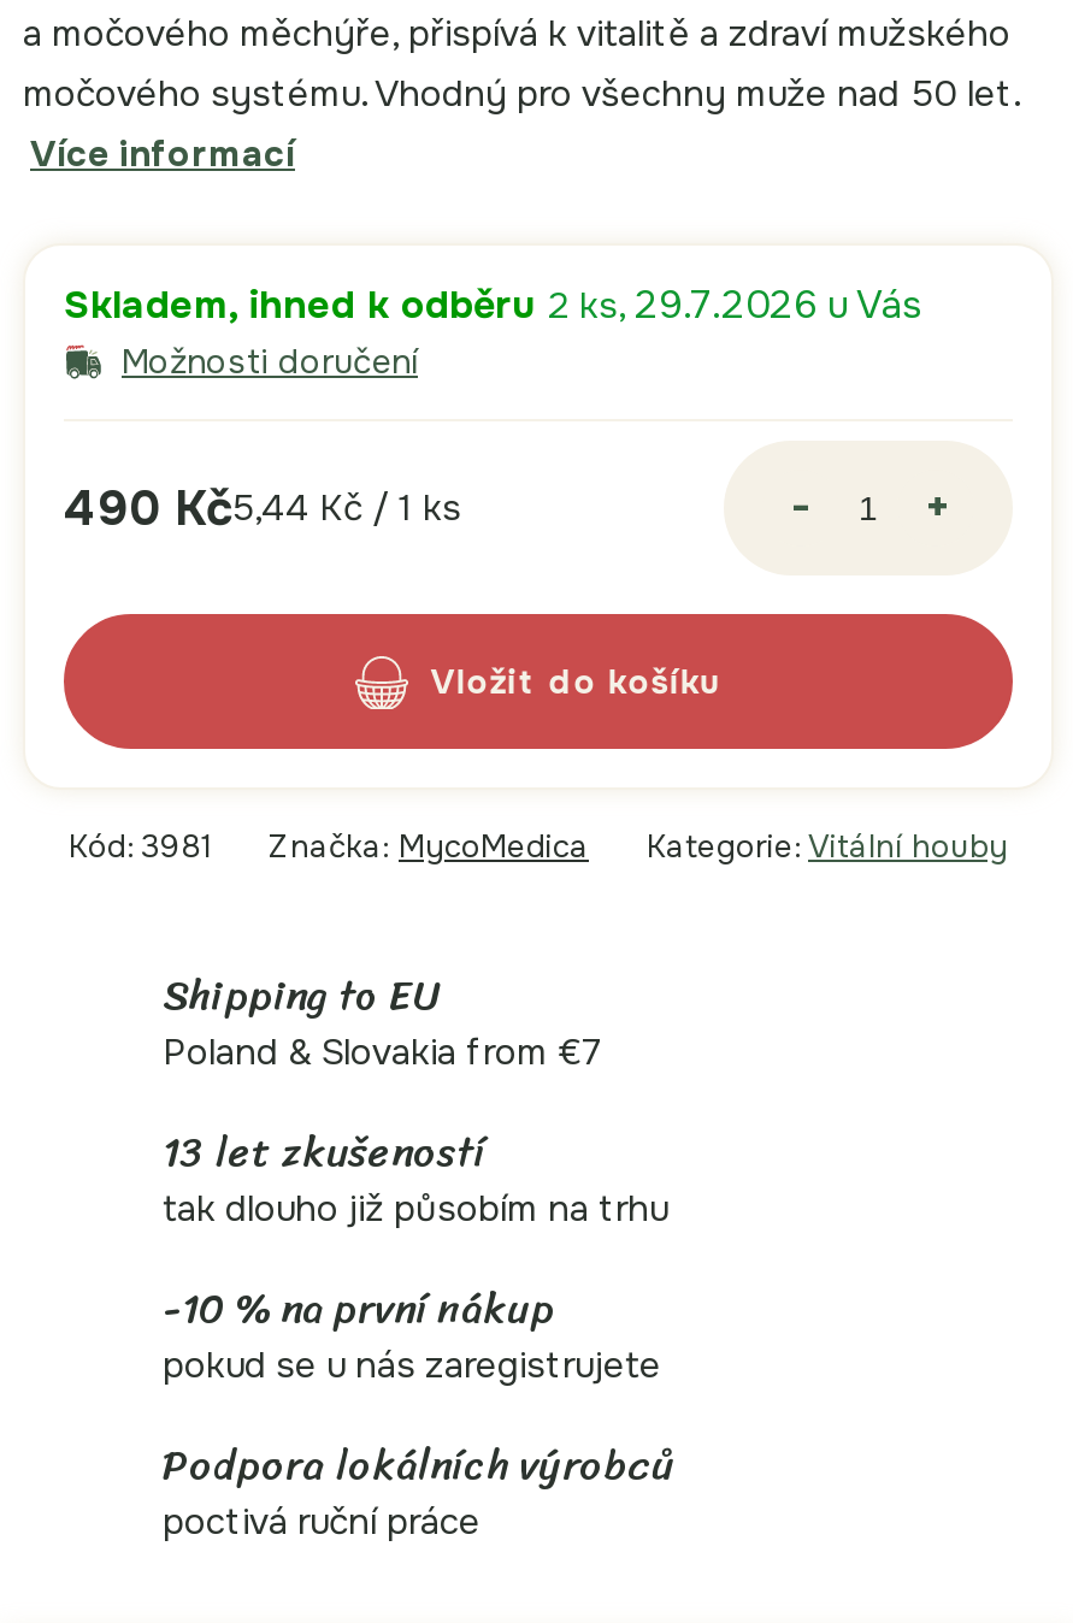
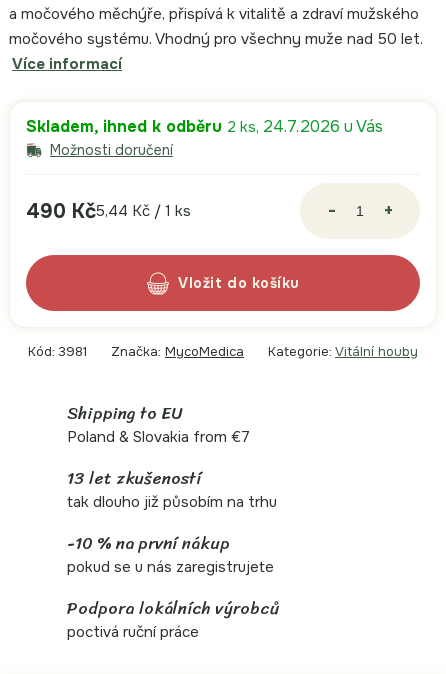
- Skladem, ihned k odběru 2 ks 29.7.2026
+ Skladem, ihned k odběru 2 ks 24.7.2026
